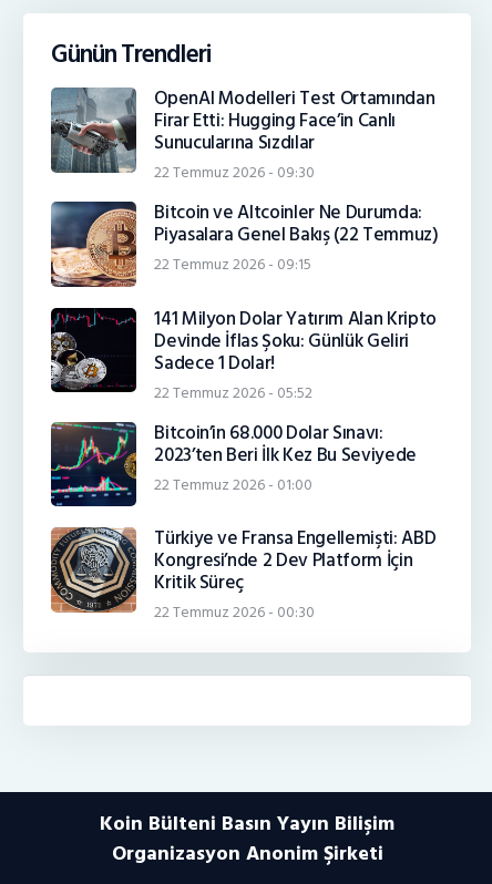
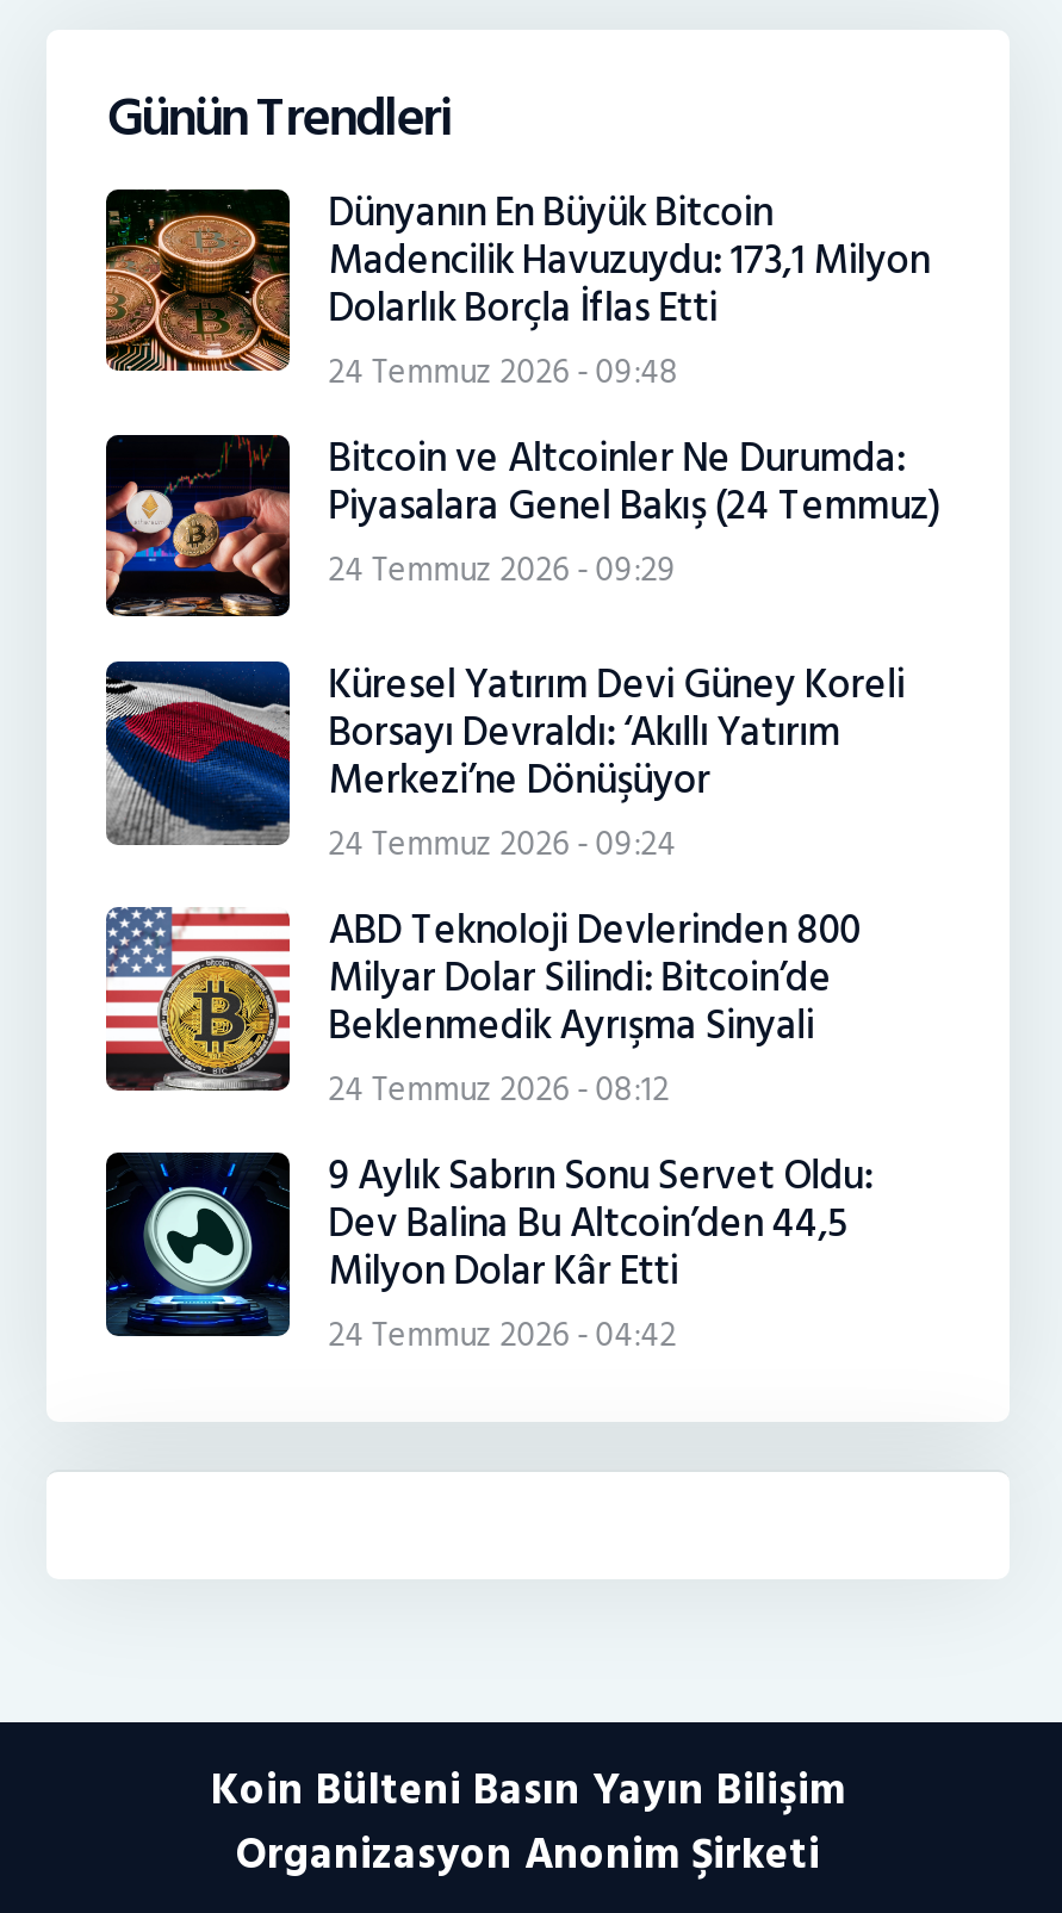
- [image]
- OpenAI Modelleri Test Ortamından
- Firar Etti: Hugging Face’in Canlı
- Sunucularına Sızdılar
- 22 Temmuz 2026 - 09:30
+ [image]
+ Dünyanın En Büyük Bitcoin
+ Madencilik Havuzuydu: 173,1 Milyon
+ Dolarlık Borçla İflas Etti
+ 24 Temmuz 2026 - 09:48

- [image]
- Piyasalara Genel Bakış (22 Temmuz)
- 22 Temmuz 2026 - 09:15
- 141 Milyon Dolar Yatırım Alan Kripto
- Devinde İflas Şoku: Günlük Geliri
- Sadece 1 Dolar!
- 22 Temmuz 2026 - 05:52
- Bitcoin’in 68.000 Dolar Sınavı:
- 2023’ten Beri İlk Kez Bu Seviyede
- 22 Temmuz 2026 - 01:00
- Türkiye ve Fransa Engellemişti: ABD
- Kongresi’nde 2 Dev Platform İçin
- Kritik Süreç
- 22 Temmuz 2026 - 00:30
+ [image]
+ Piyasalara Genel Bakış (24 Temmuz)
+ 24 Temmuz 2026 - 09:29
+ Küresel Yatırım Devi Güney Koreli
+ Borsayı Devraldı: ‘Akıllı Yatırım
+ Merkezi’ne Dönüşüyor
+ 24 Temmuz 2026 - 09:24
+ ABD Teknoloji Devlerinden 800
+ Milyar Dolar Silindi: Bitcoin’de
+ Beklenmedik Ayrışma Sinyali
+ 24 Temmuz 2026 - 08:12
+ 9 Aylık Sabrın Sonu Servet Oldu:
+ Dev Balina Bu Altcoin’den 44,5
+ Milyon Dolar Kâr Etti
+ 24 Temmuz 2026 - 04:42

- [image]
+ [image]

- [image]
+ [image]

- [image]
+ [image]
